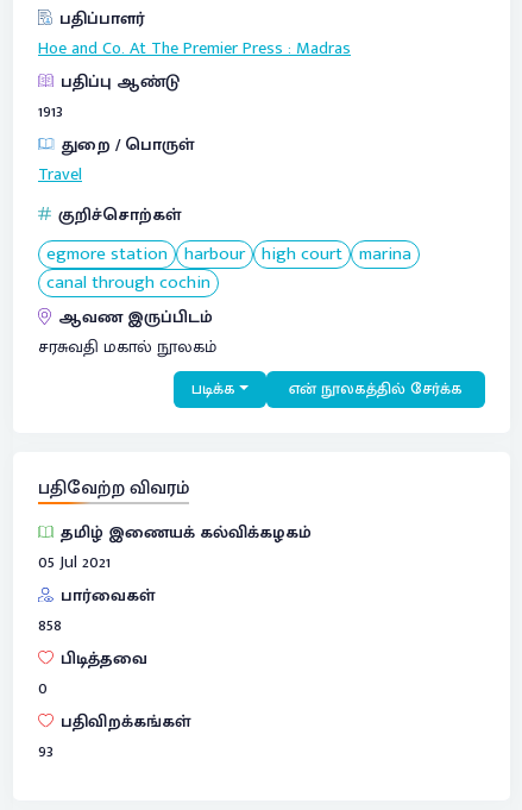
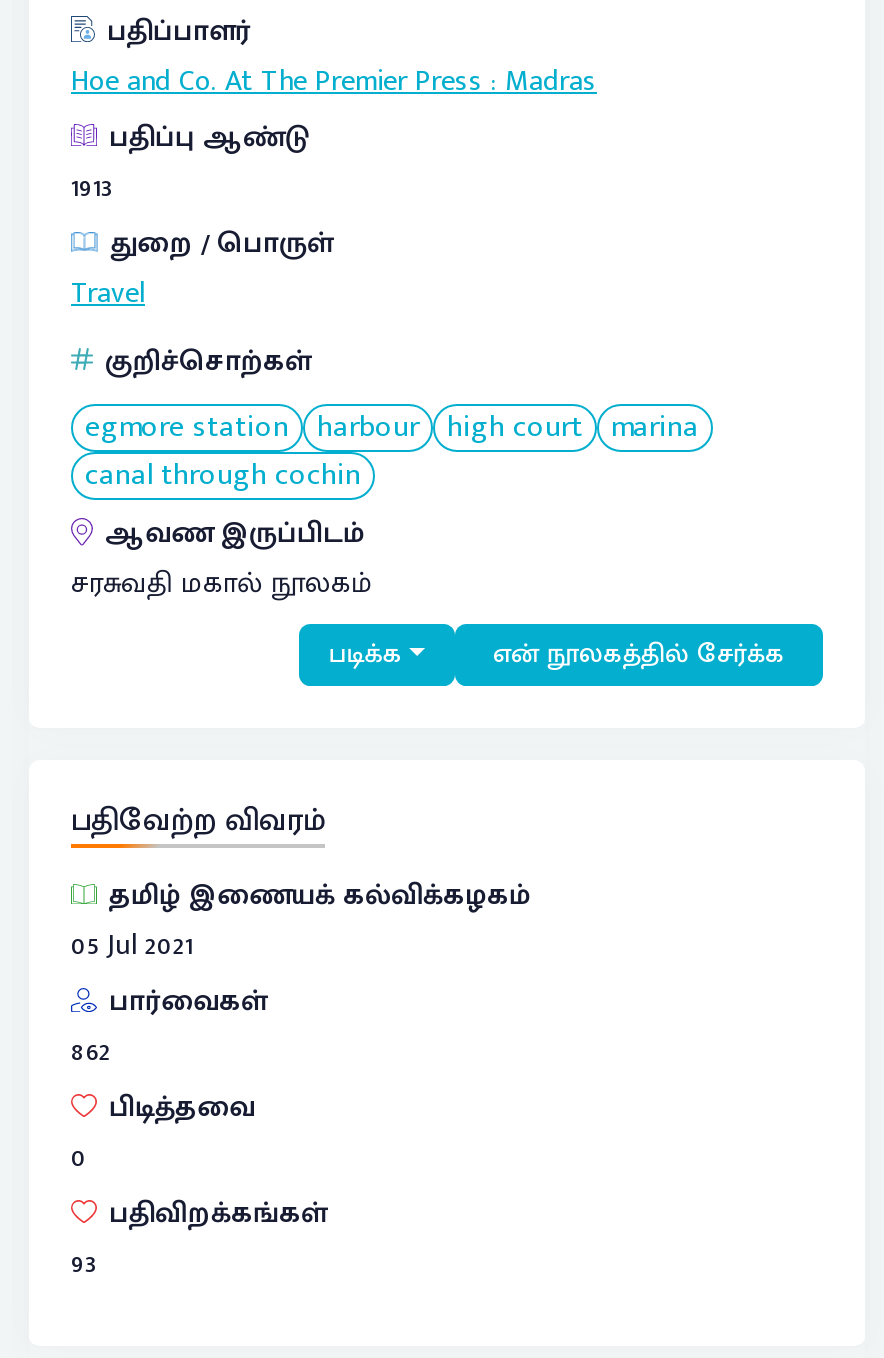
- 858
+ 862
